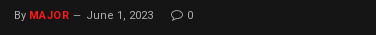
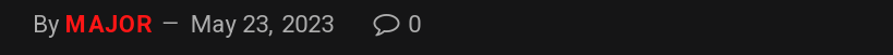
- By MAJOR June 1, 2023
+ By MAJOR May 23, 2023
